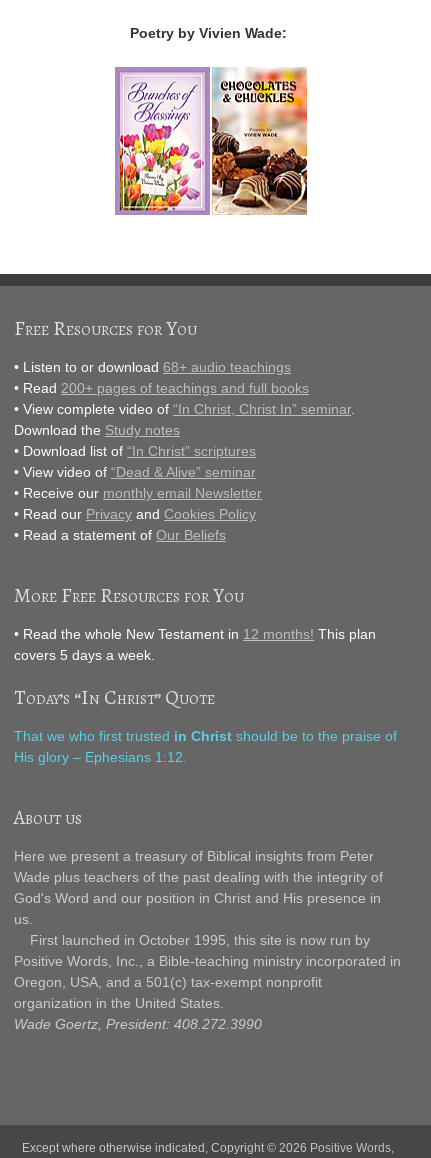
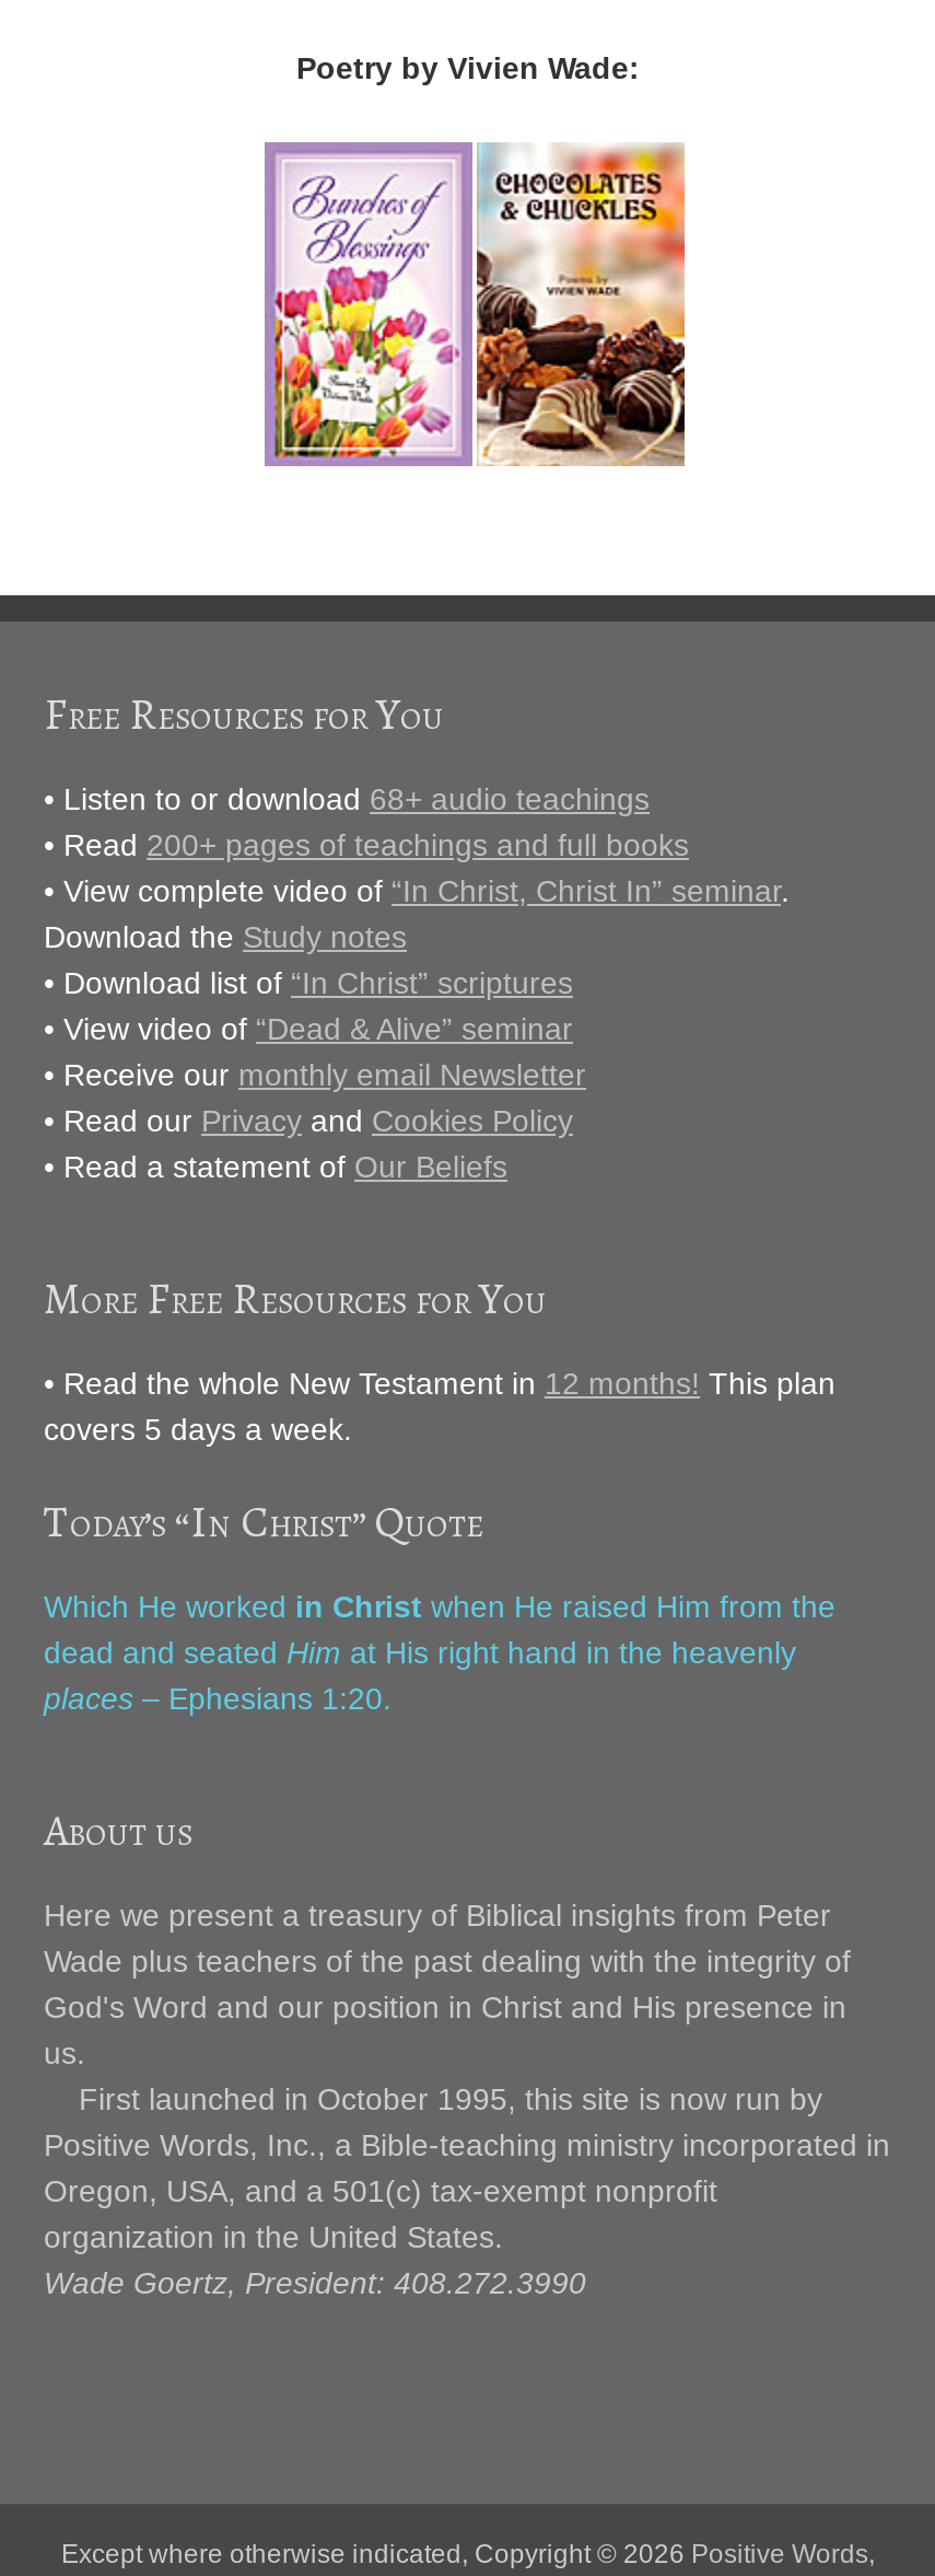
- That we who first trusted in Christ should be to the praise of
- His glory – Ephesians 1:12.
+ Which He worked in Christ when He raised Him from the
+ dead and seated Him at His right hand in the heavenly
+ places – Ephesians 1:20.
